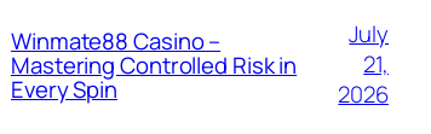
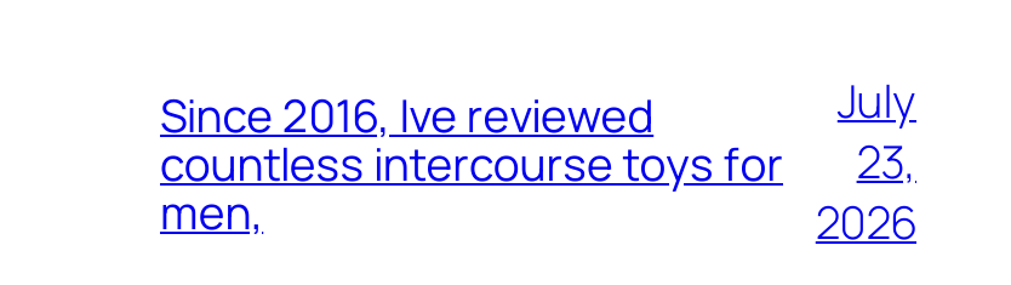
- Winmate88 Casino –
- Mastering Controlled Risk in
- Every Spin
+ Since 2016, Ive reviewed
+ countless intercourse toys for
+ men,

- 21,
+ 23,
